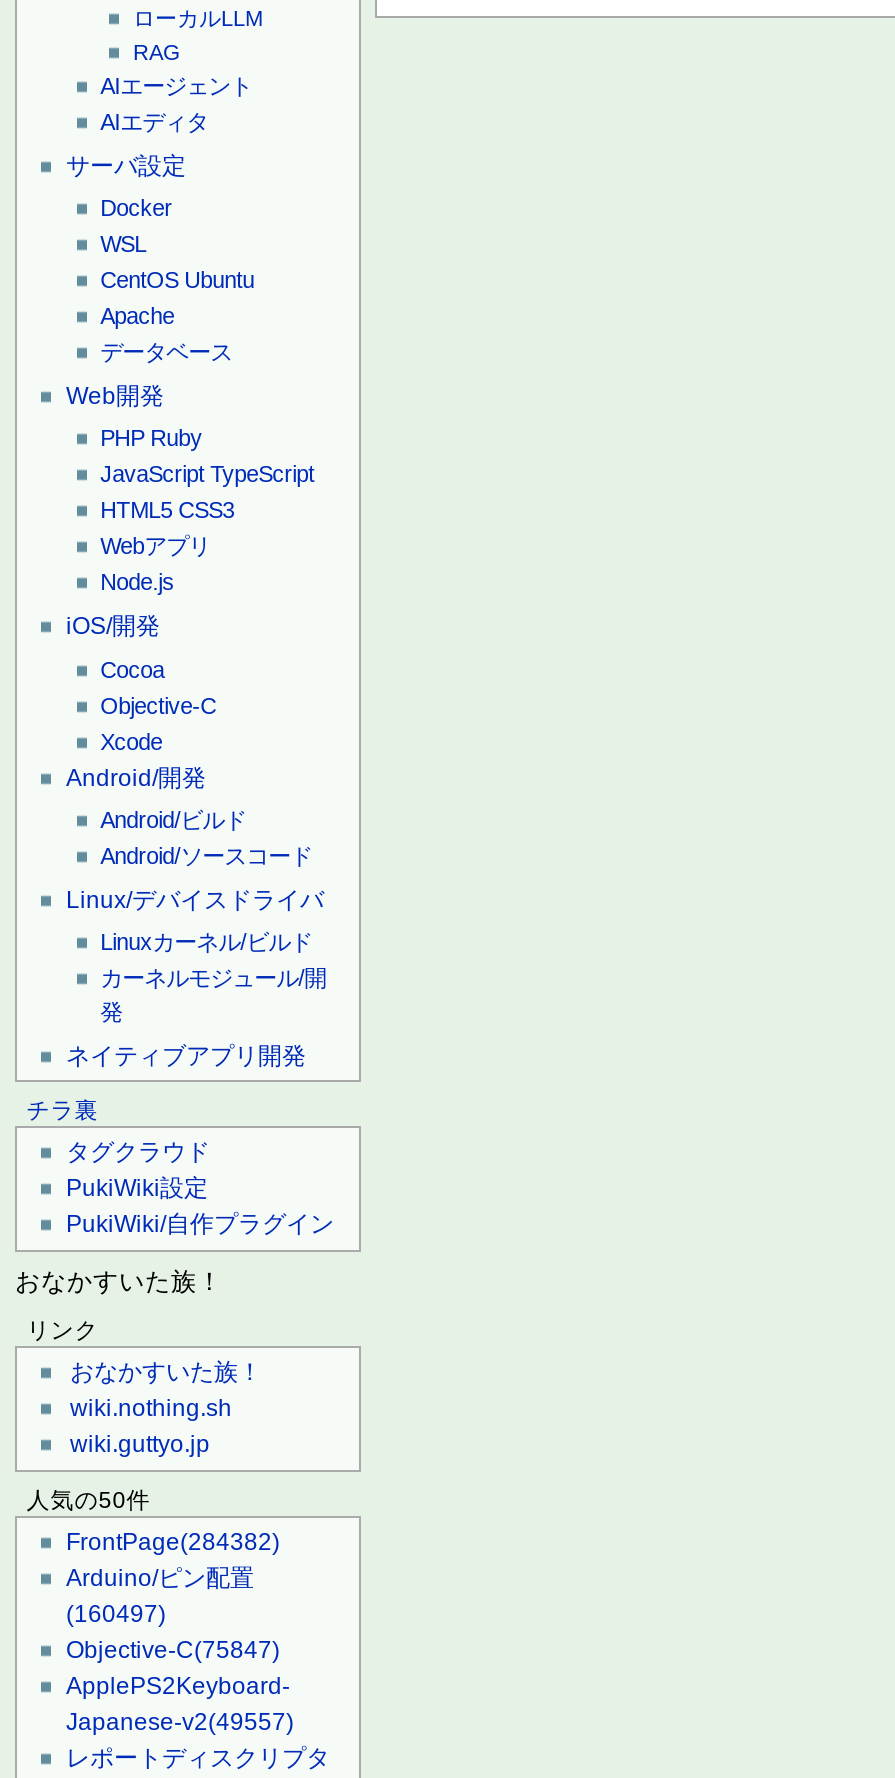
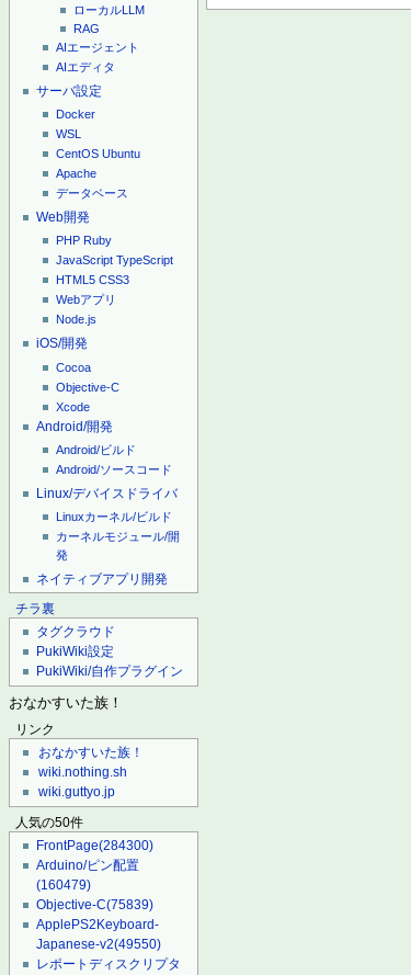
- FrontPage(284382)
+ FrontPage(284300)

- (160497)
+ (160479)

- Objective-C(75847)
+ Objective-C(75839)

- Japanese-v2(49557)
+ Japanese-v2(49550)
